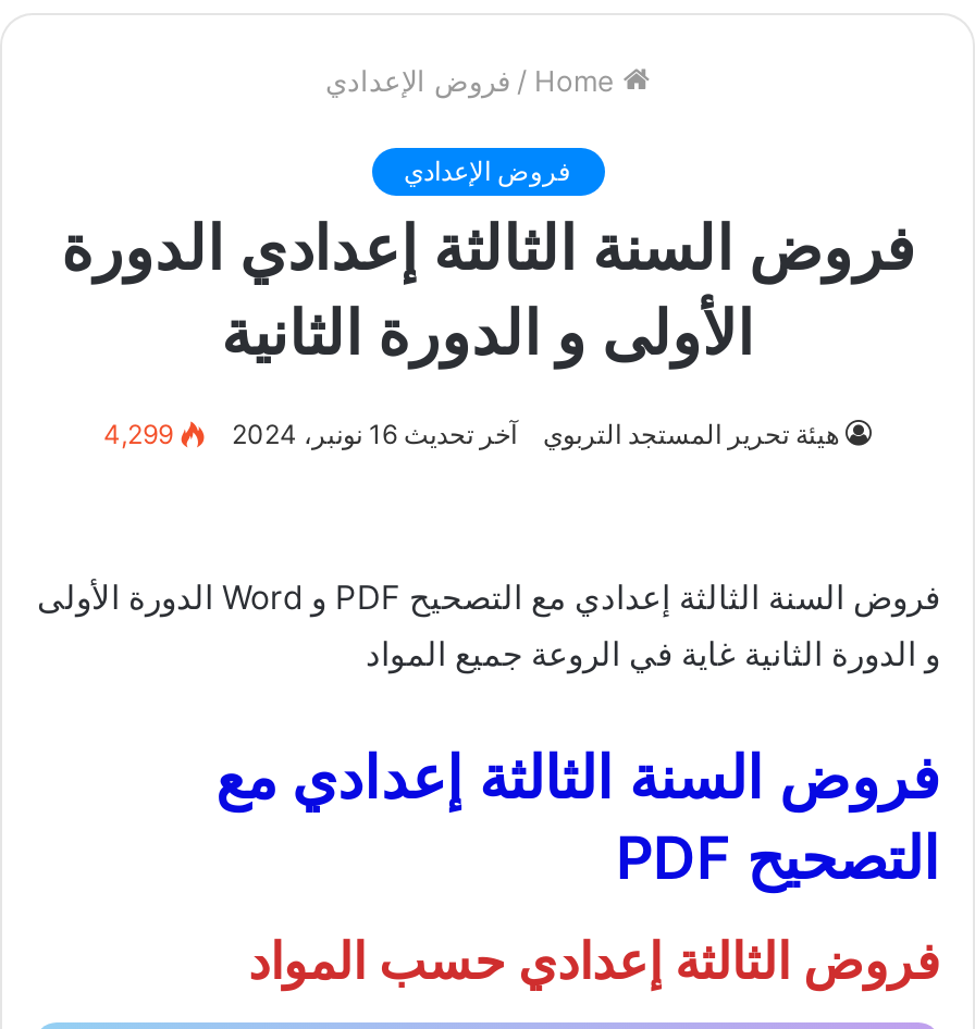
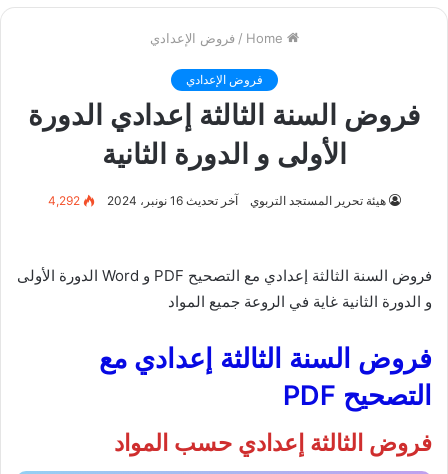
- 4,299
+ 4,292
